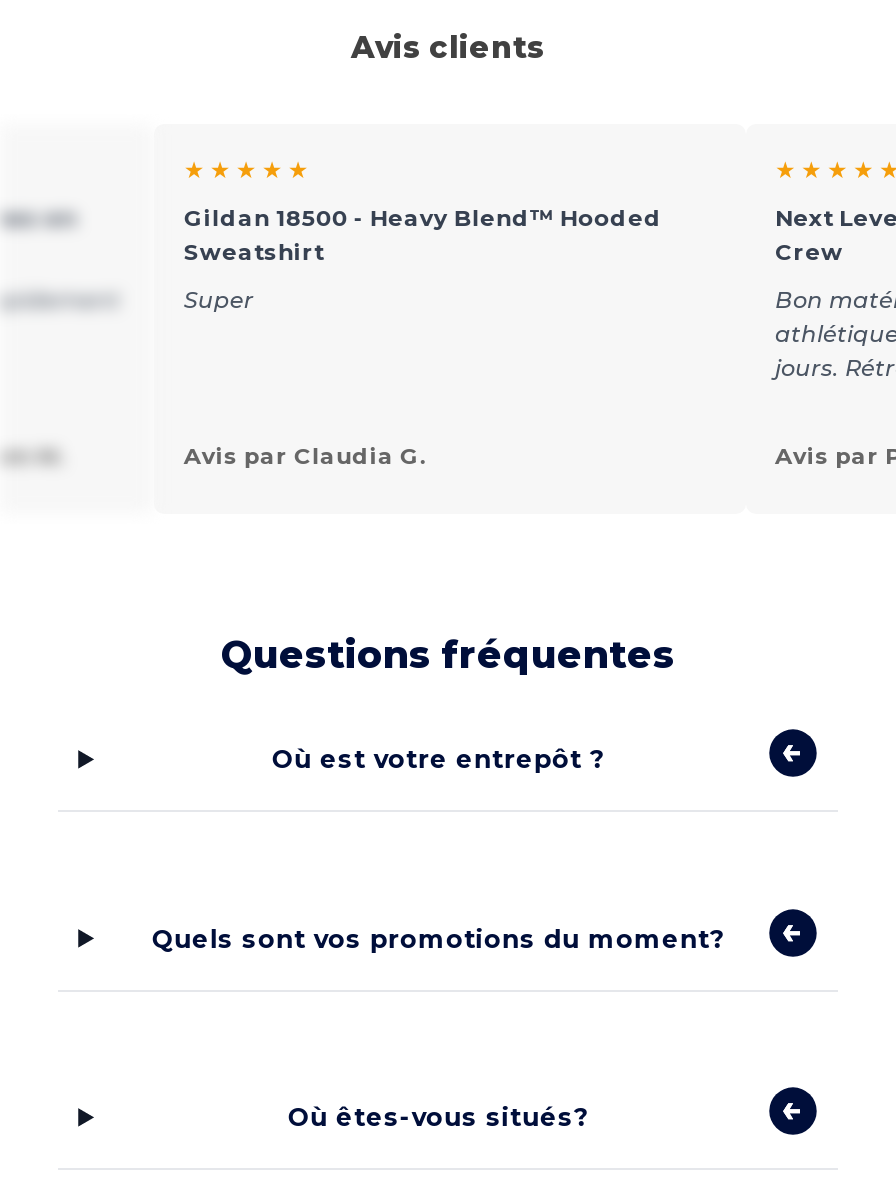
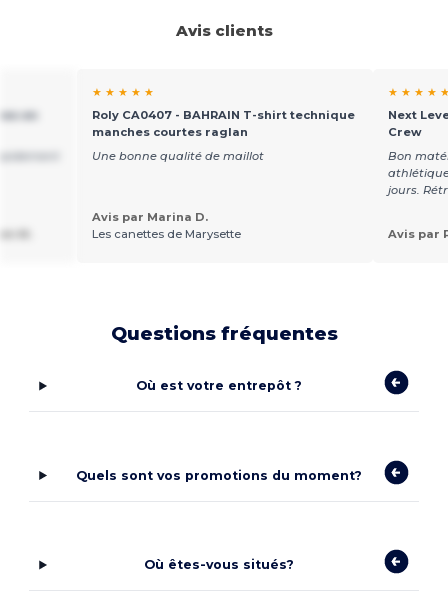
- Gildan 18500 - Heavy Blend™ Hooded
- Sweatshirt
+ Roly CA0407 - BAHRAIN T-shirt technique
+ manches courtes raglan

- Super
+ Une bonne qualité de maillot

- Avis par Claudia G.
+ Avis par Marina D.
+ Les canettes de Marysette
